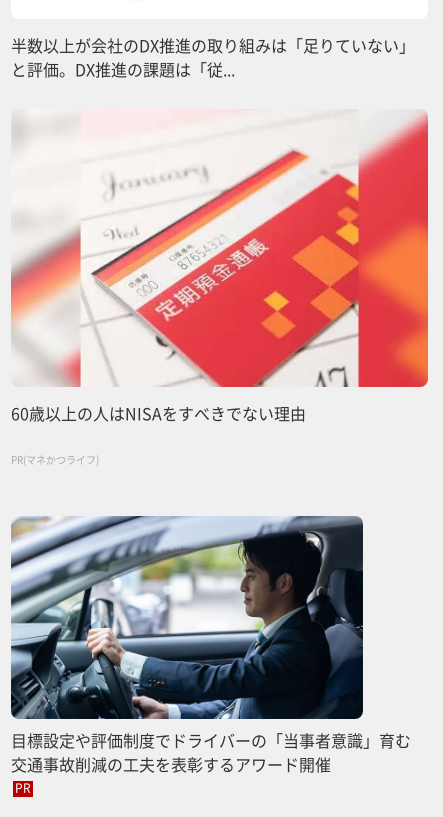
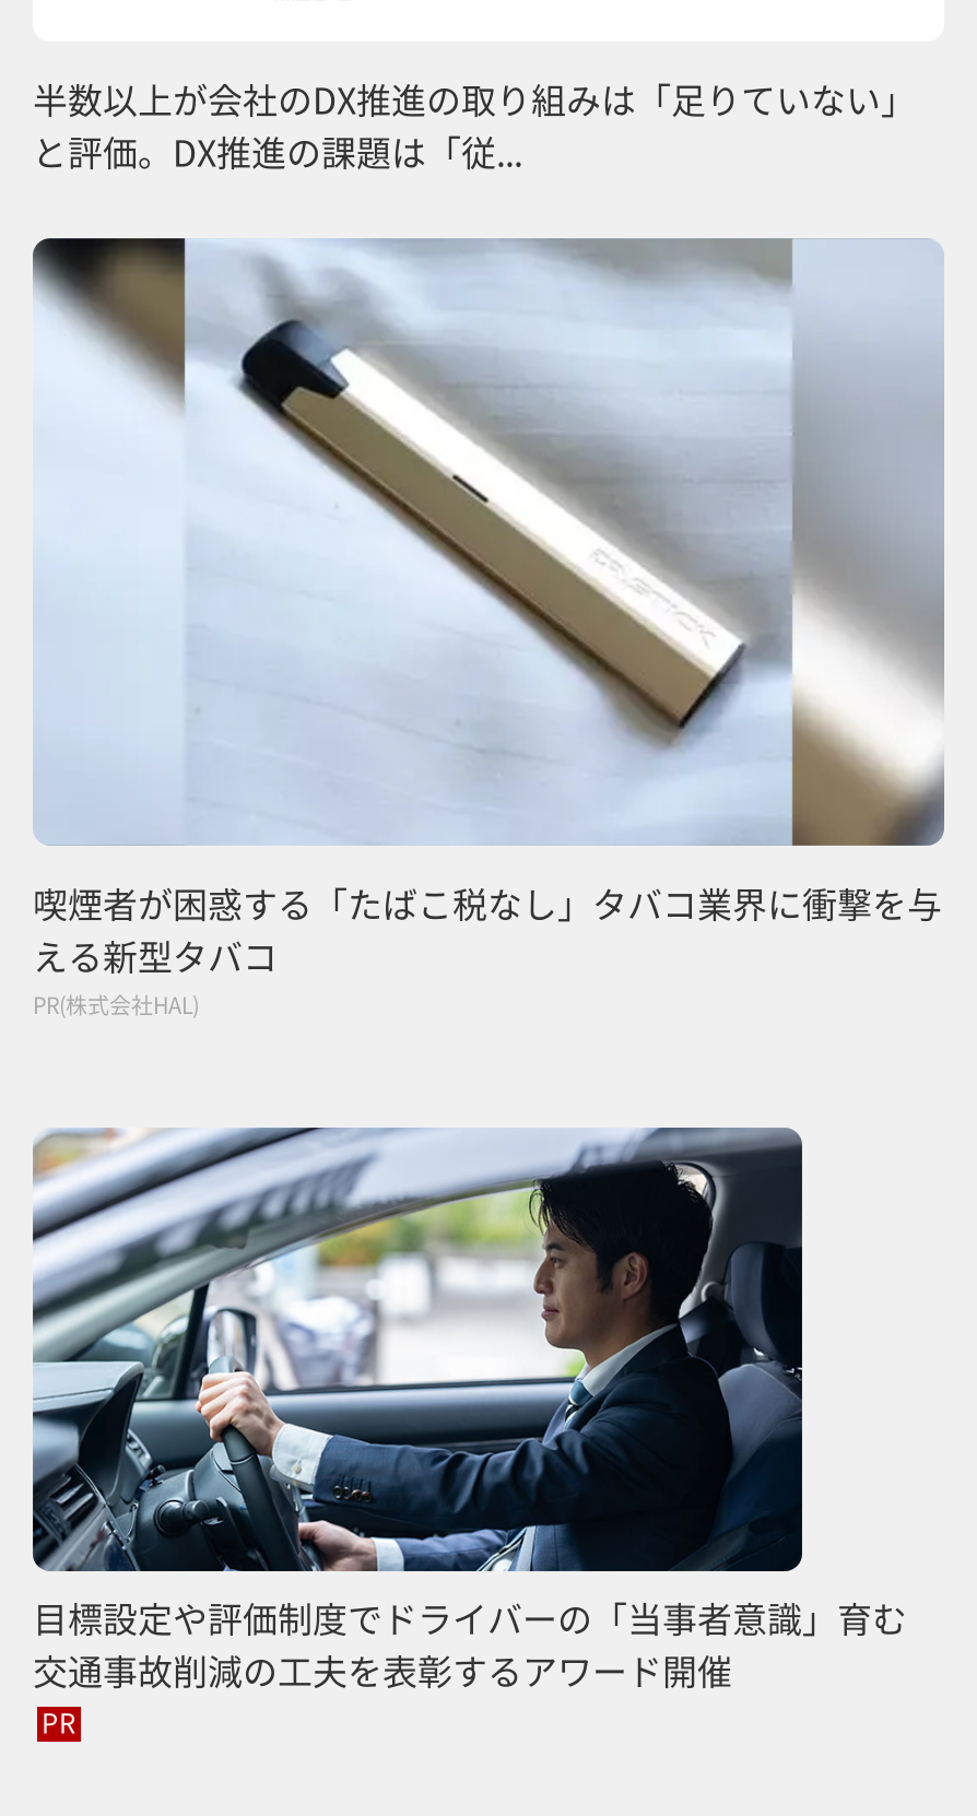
- [image]
- 60歳以上の人はNISAをすべきでない理由
- PR(マネかつライフ)
+ [image]
+ 喫煙者が困惑する「たばこ税なし」タバコ業界に衝撃を与
+ える新型タバコ
+ PR(株式会社HAL)
